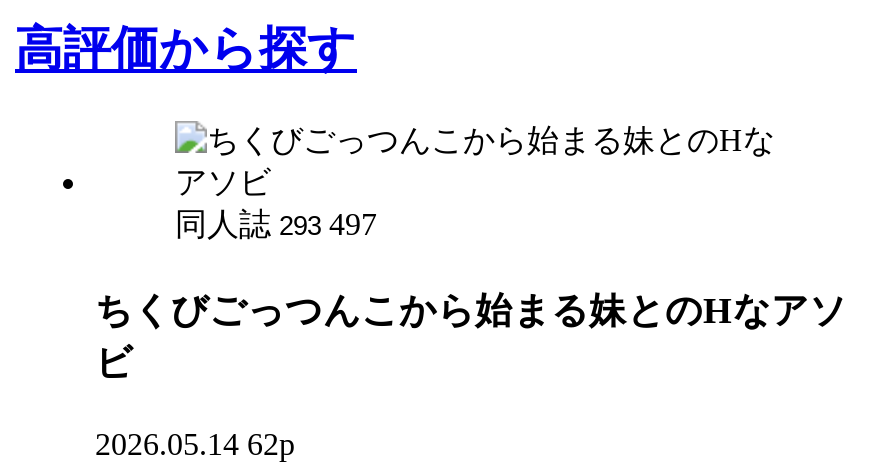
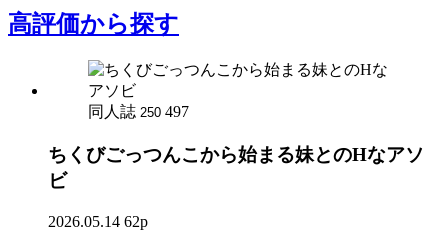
- 同人誌 293 497
+ 同人誌 250 497
